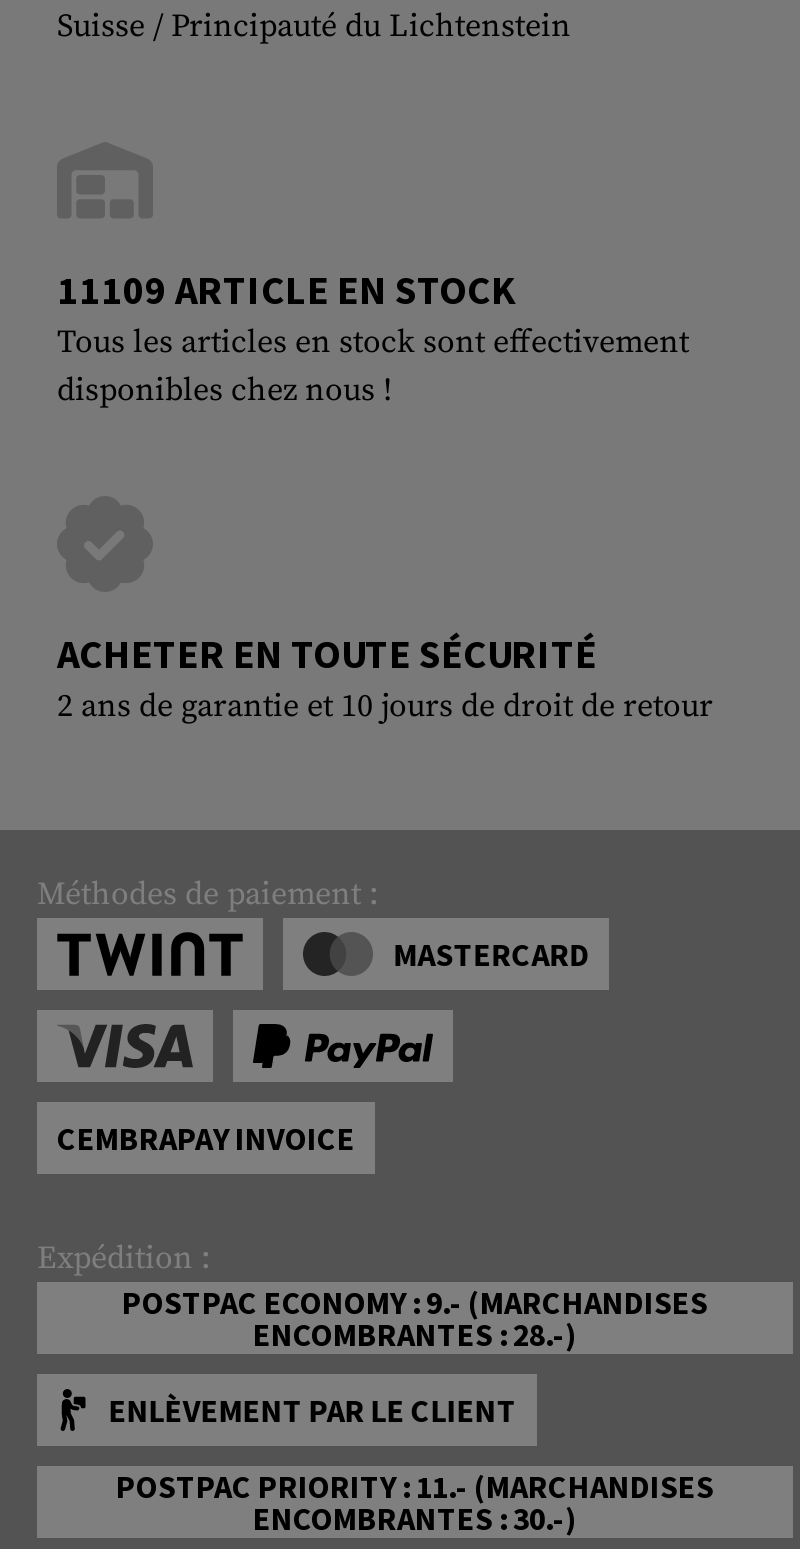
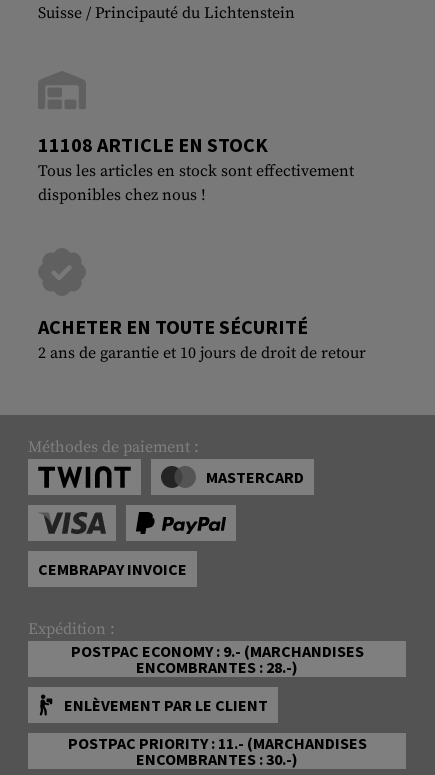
- 11109 ARTICLE EN STOCK
+ 11108 ARTICLE EN STOCK
